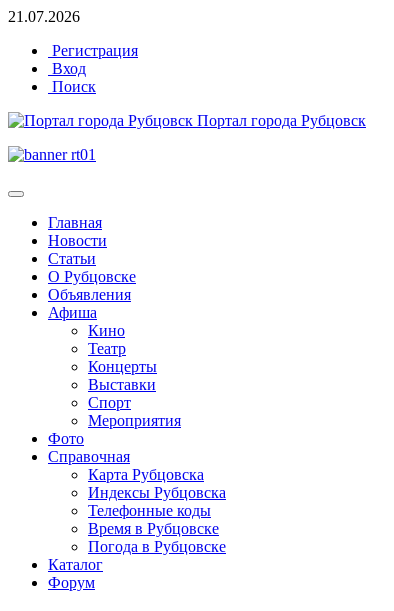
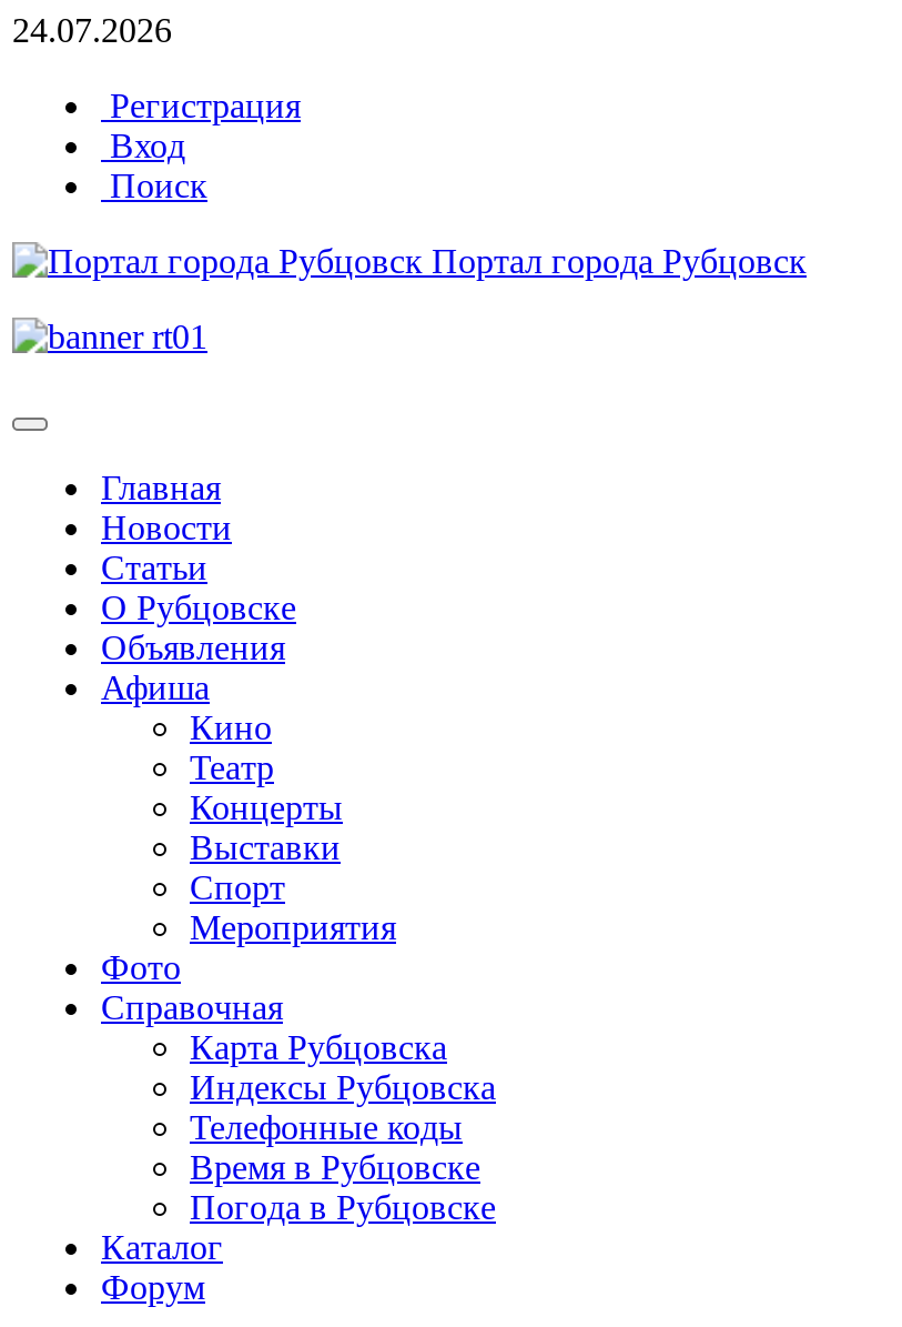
- 21.07.2026
+ 24.07.2026
